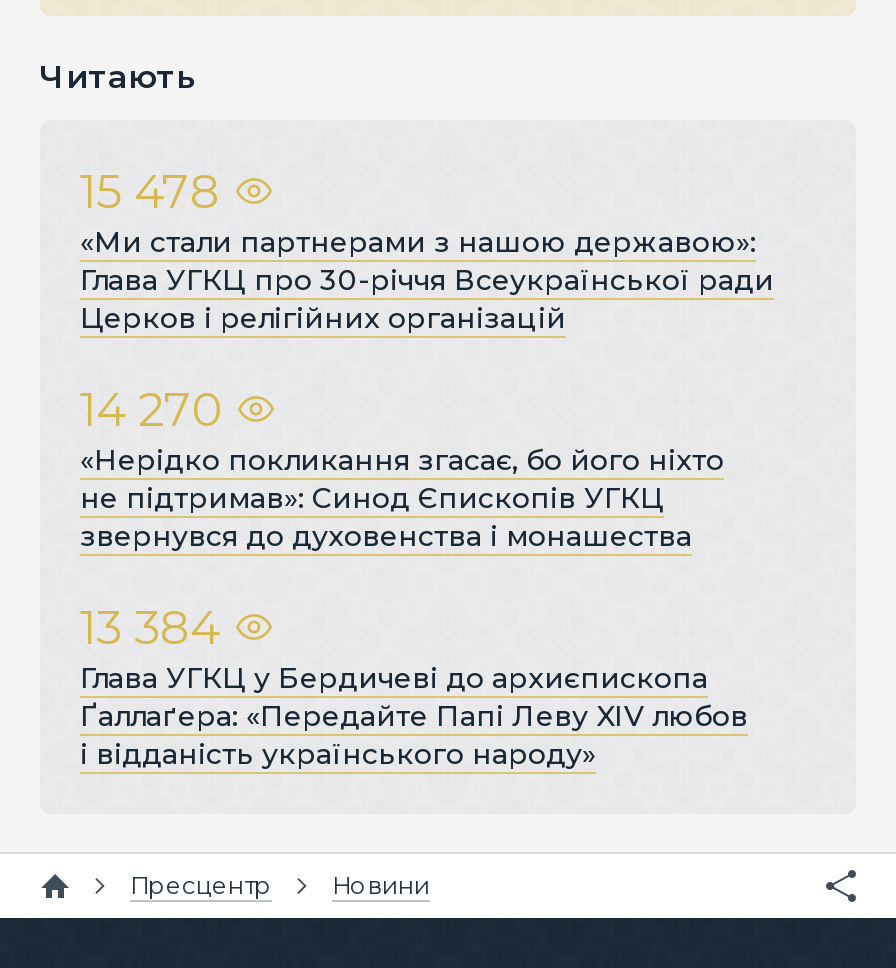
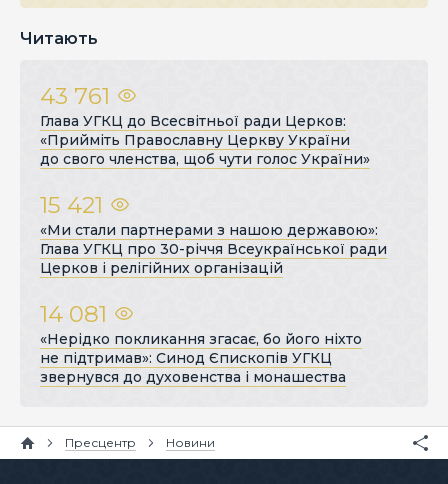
- 15 478
+ 43 761
+ Глава УГКЦ до Всесвітньої ради Церков:
+ «Прийміть Православну Церкву України
+ до свого членства, щоб чути голос України»
+ 15 421

moved down: «Ми стали партнерами з нашою державою»: | Глава УГКЦ про 30-річчя Всеукраїнської ради | Церков і релігійних організацій

- 14 270
+ 14 081

moved down: «Нерідко покликання згасає, бо його ніхто | не підтримав»: Синод Єпископів УГКЦ | звернувся до духовенства і монашества

- 13 384
- Глава УГКЦ у Бердичеві до архиєпископа
- Ґаллаґера: «Передайте Папі Леву XIV любов
- і відданість українського народу»
